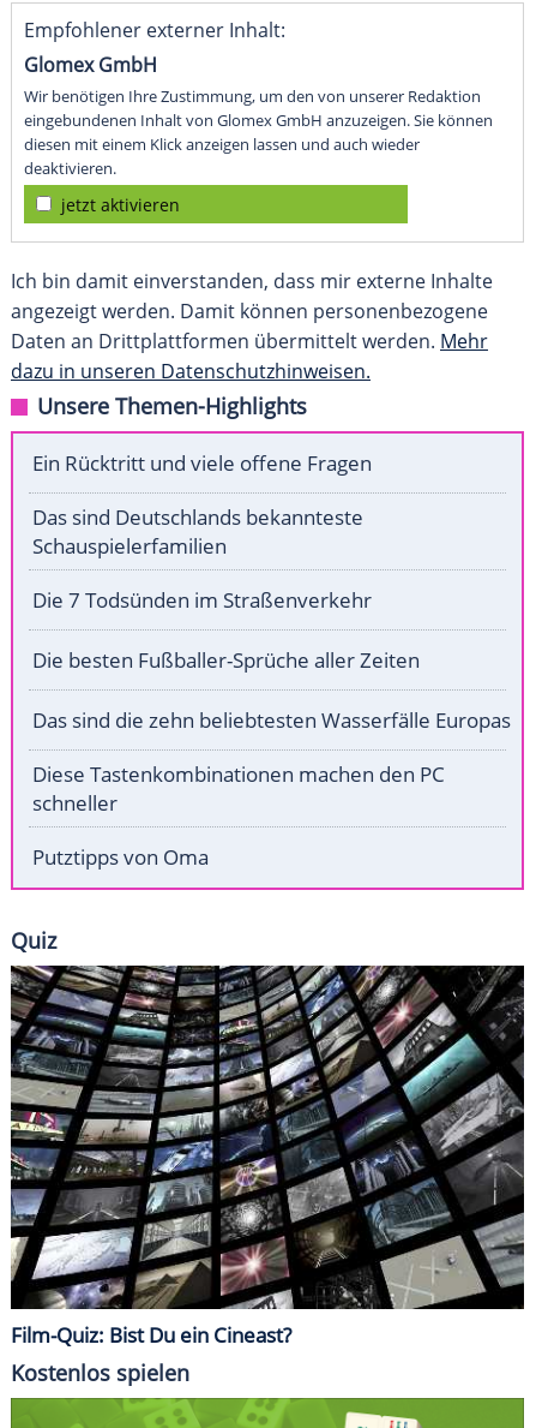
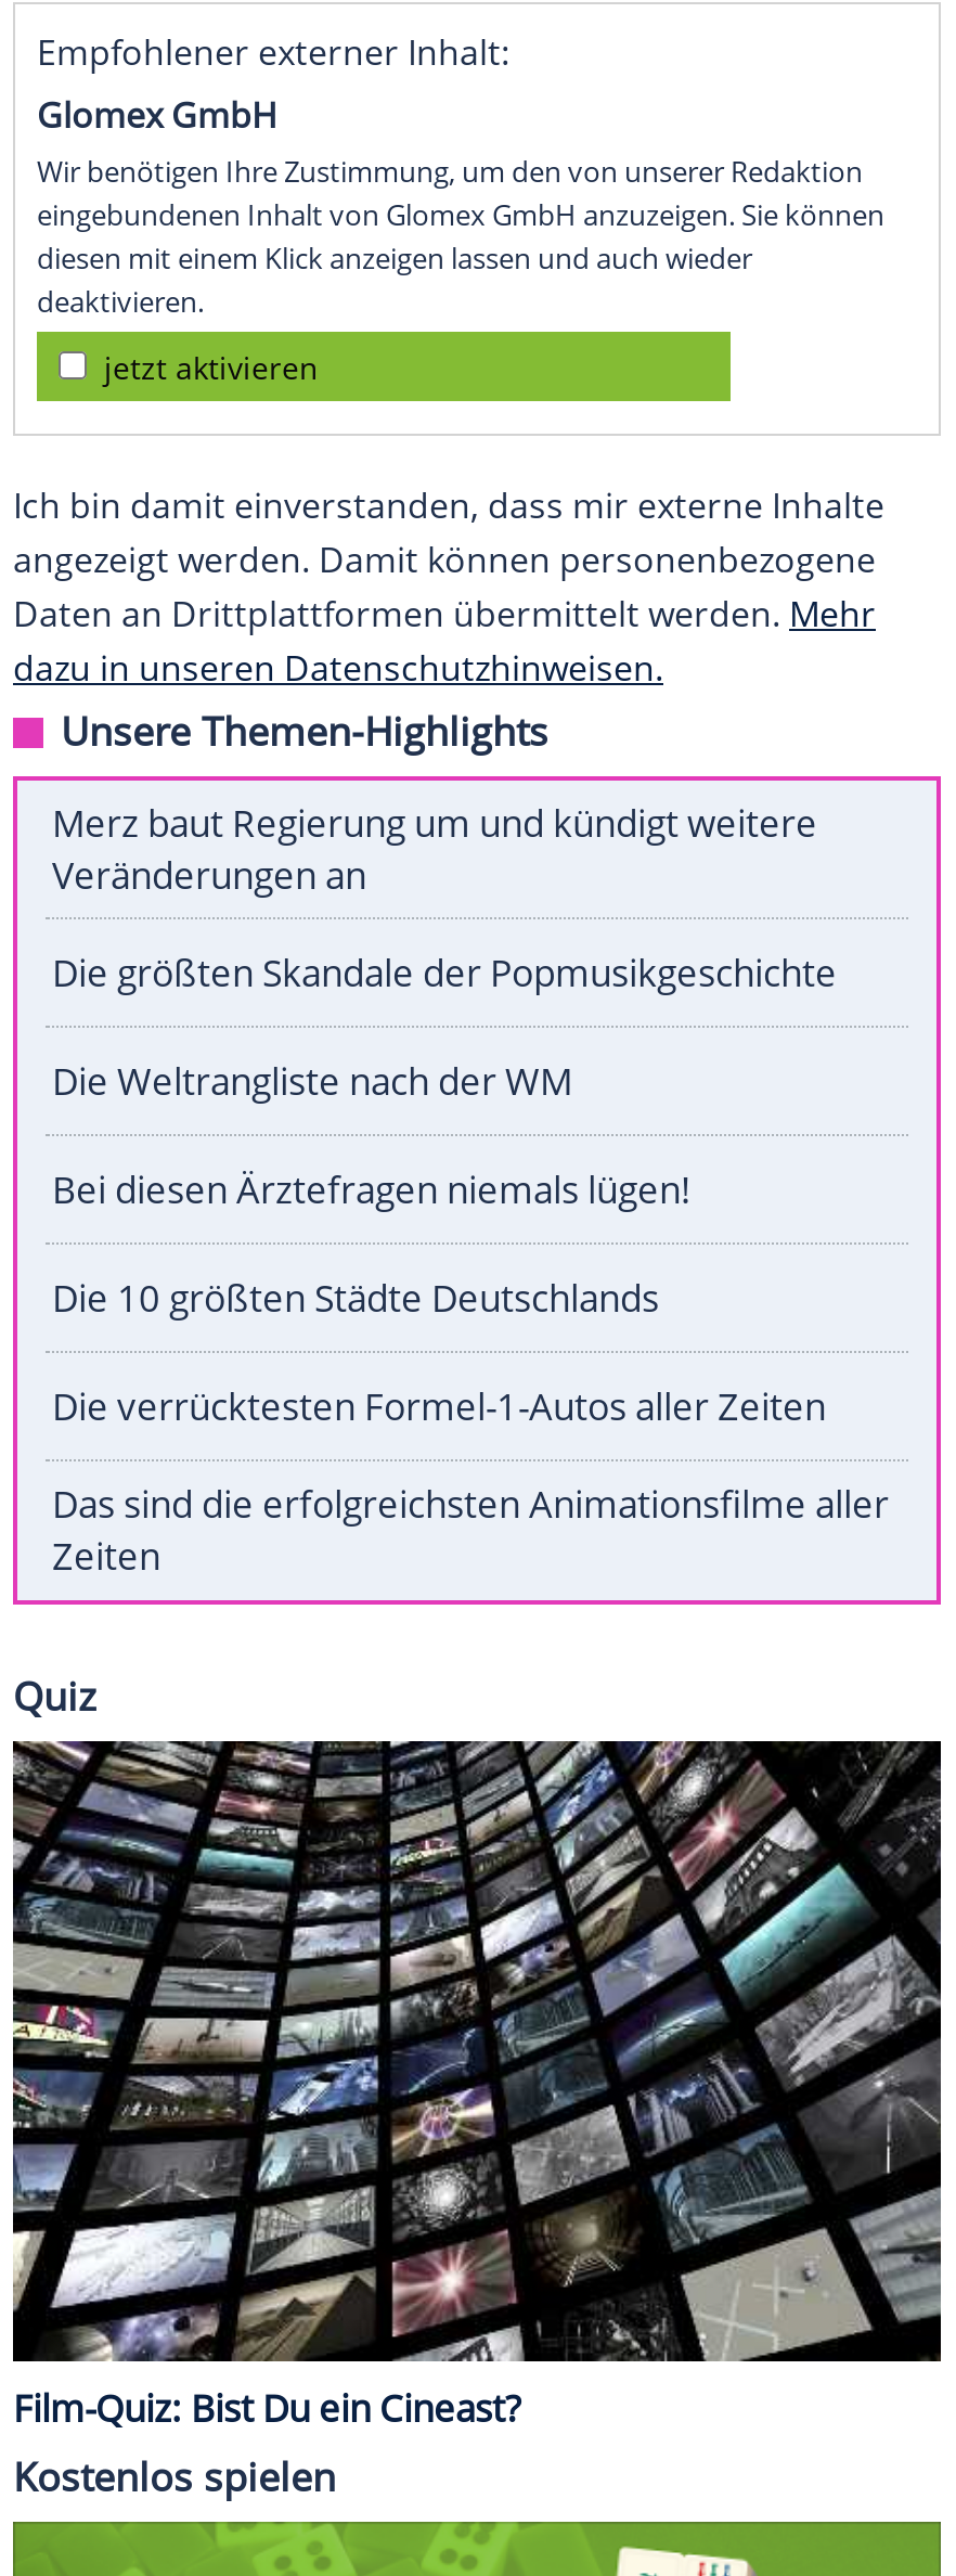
- Ein Rücktritt und viele offene Fragen
+ Merz baut Regierung um und kündigt weitere
+ Veränderungen an

- Das sind Deutschlands bekannteste
- Schauspielerfamilien
+ Die größten Skandale der Popmusikgeschichte

- Die 7 Todsünden im Straßenverkehr
+ Die Weltrangliste nach der WM

- Die besten Fußballer-Sprüche aller Zeiten
+ Bei diesen Ärztefragen niemals lügen!

- Das sind die zehn beliebtesten Wasserfälle Europas
+ Die 10 größten Städte Deutschlands

- Diese Tastenkombinationen machen den PC
- schneller
+ Die verrücktesten Formel-1-Autos aller Zeiten

- Putztipps von Oma
+ Das sind die erfolgreichsten Animationsfilme aller
+ Zeiten
